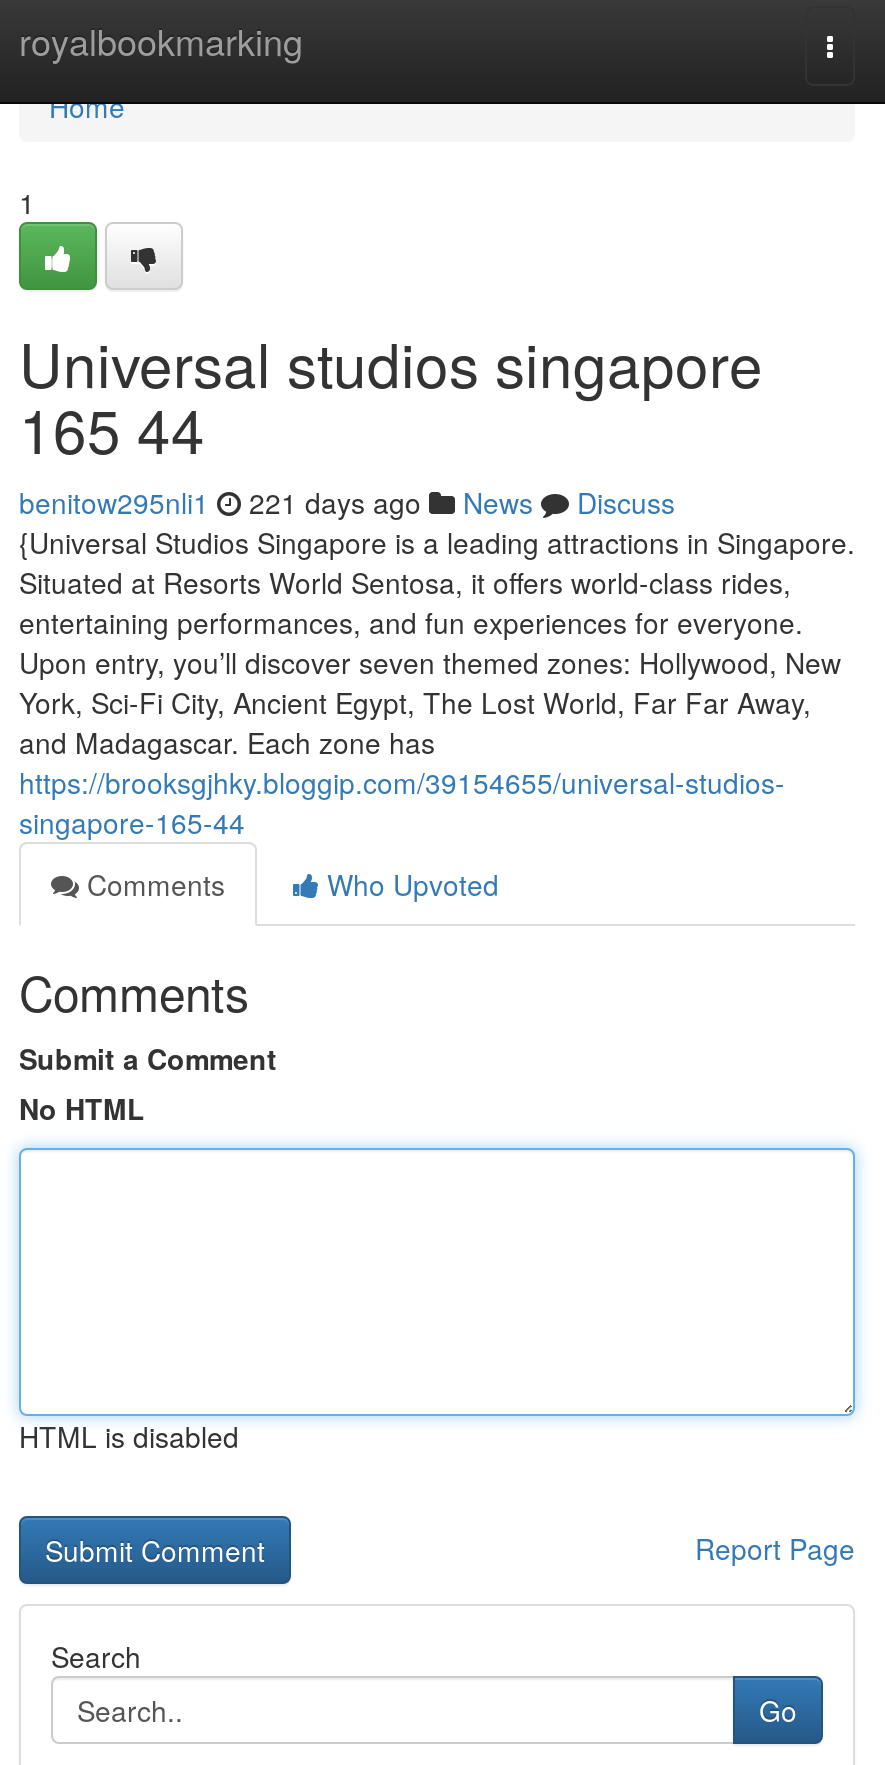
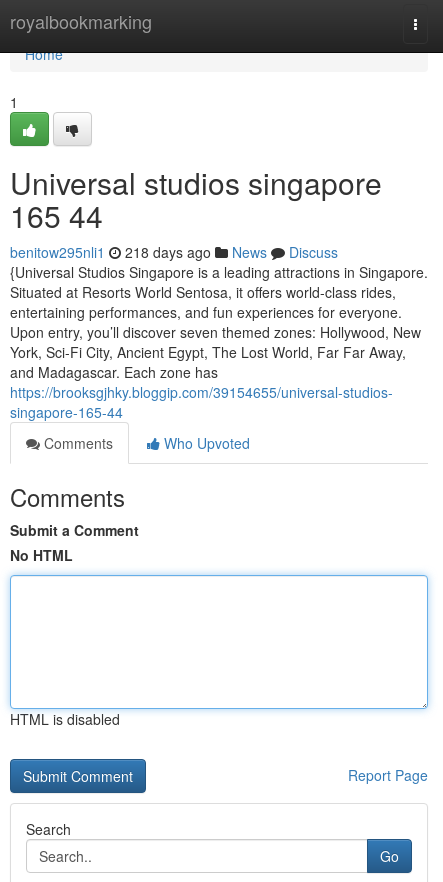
- benitow295nli1 221 days ago News Discuss
+ benitow295nli1 218 days ago News Discuss
